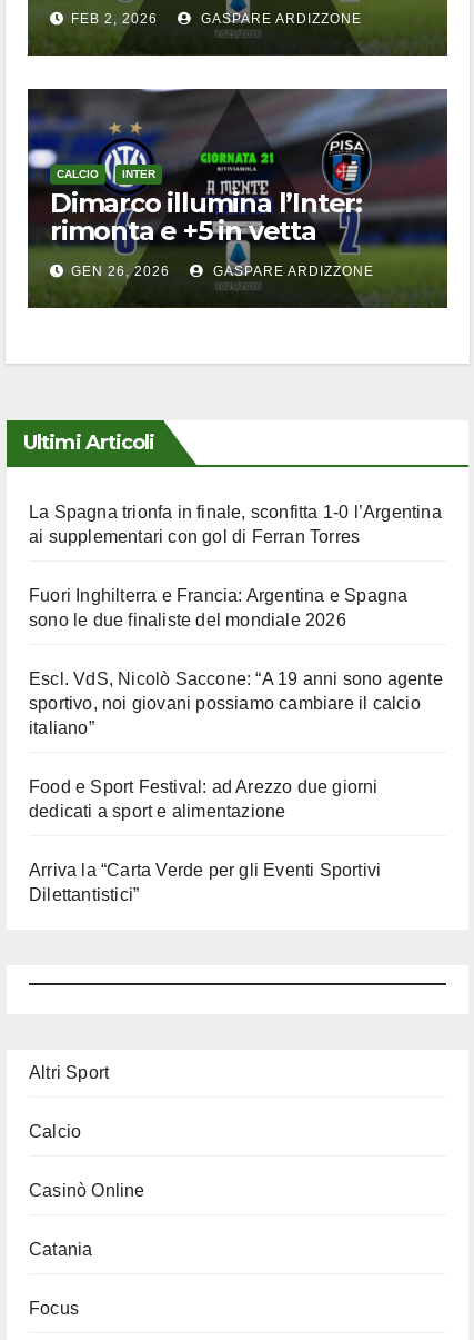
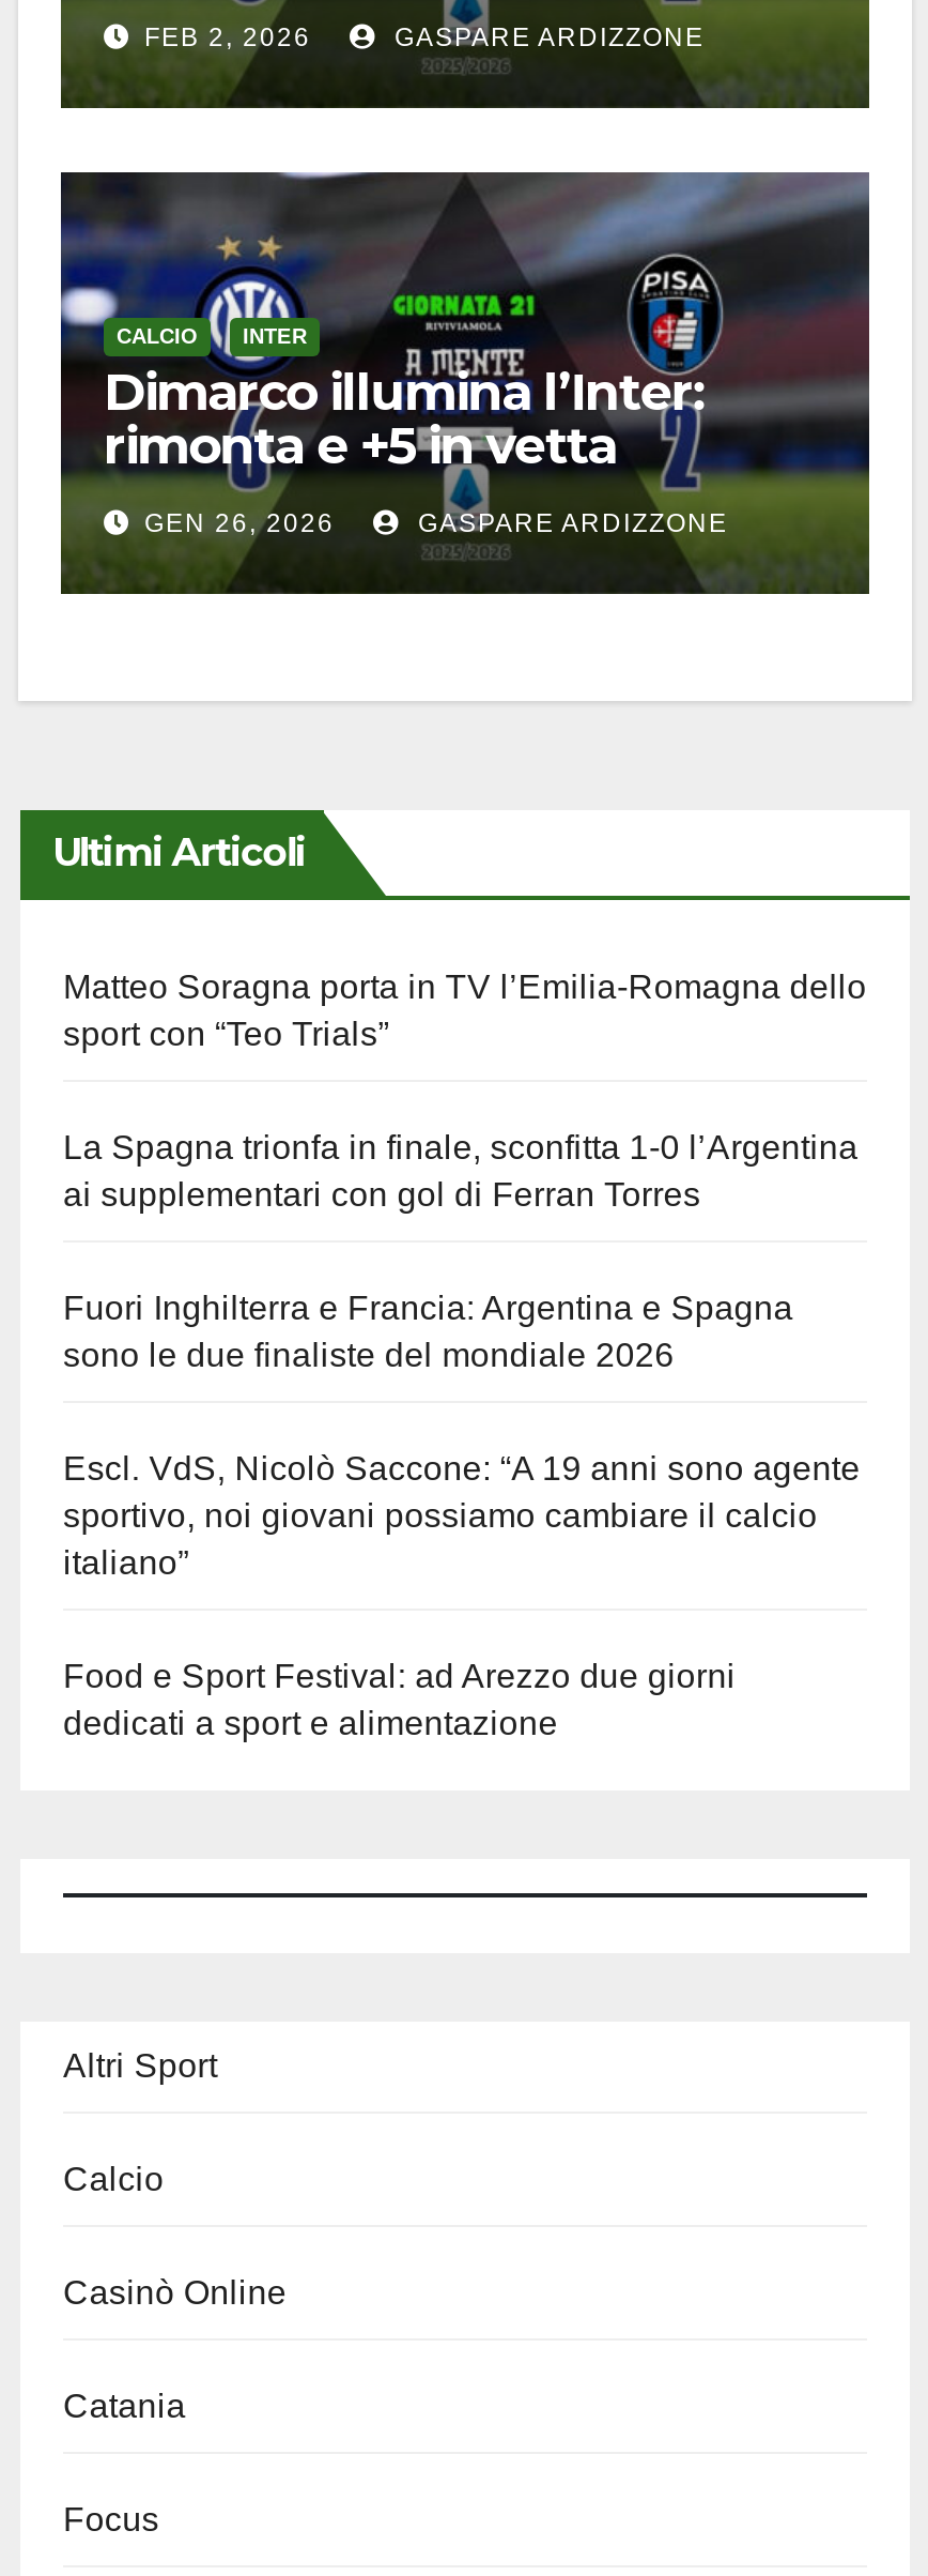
+ Matteo Soragna porta in TV l’Emilia-Romagna dello
+ sport con “Teo Trials”

moved down: La Spagna trionfa in finale, sconfitta 1-0 l’Argentina | ai supplementari con gol di Ferran Torres | Fuori Inghilterra e Francia: Argentina e Spagna | ... | Food e Sport Festival: ad Arezzo due giorni | dedicati a sport e alimentazione

- Arriva la “Carta Verde per gli Eventi Sportivi
- Dilettantistici”
